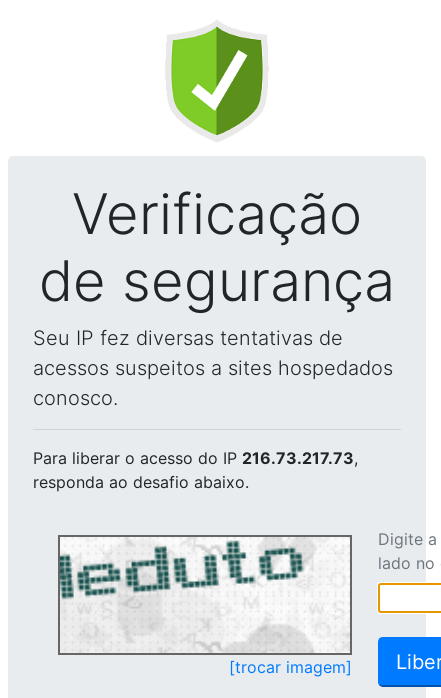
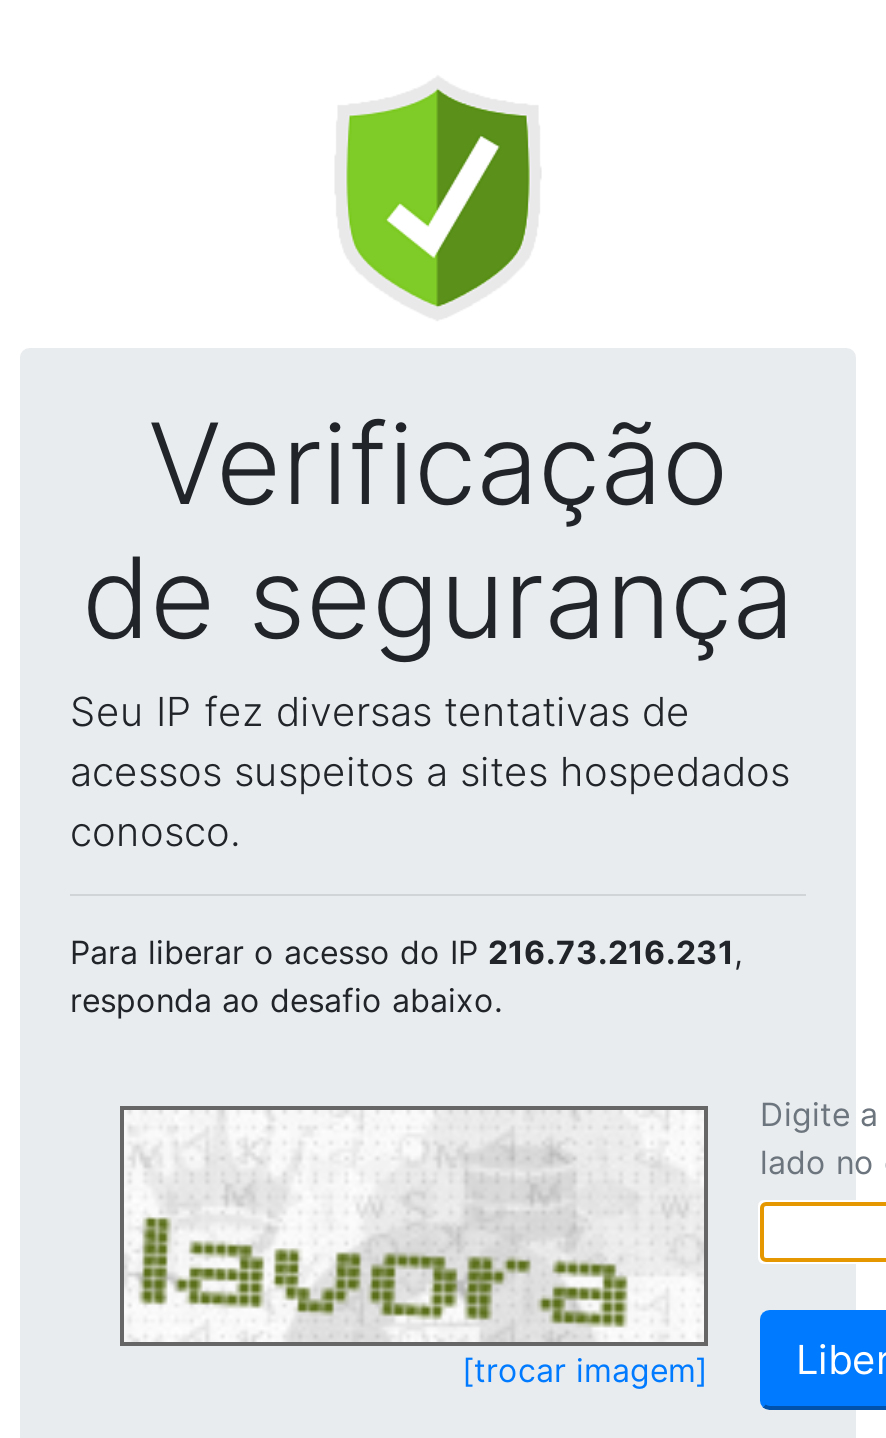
- Para liberar o acesso do IP 216.73.217.73,
+ Para liberar o acesso do IP 216.73.216.231,

- [image]
+ [image]
